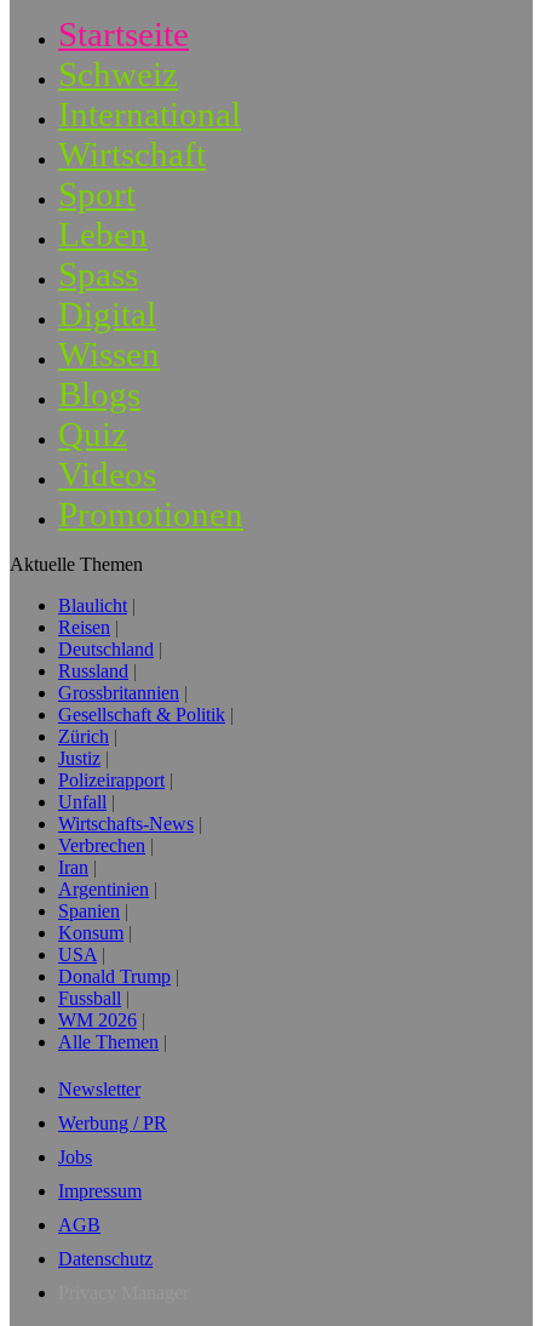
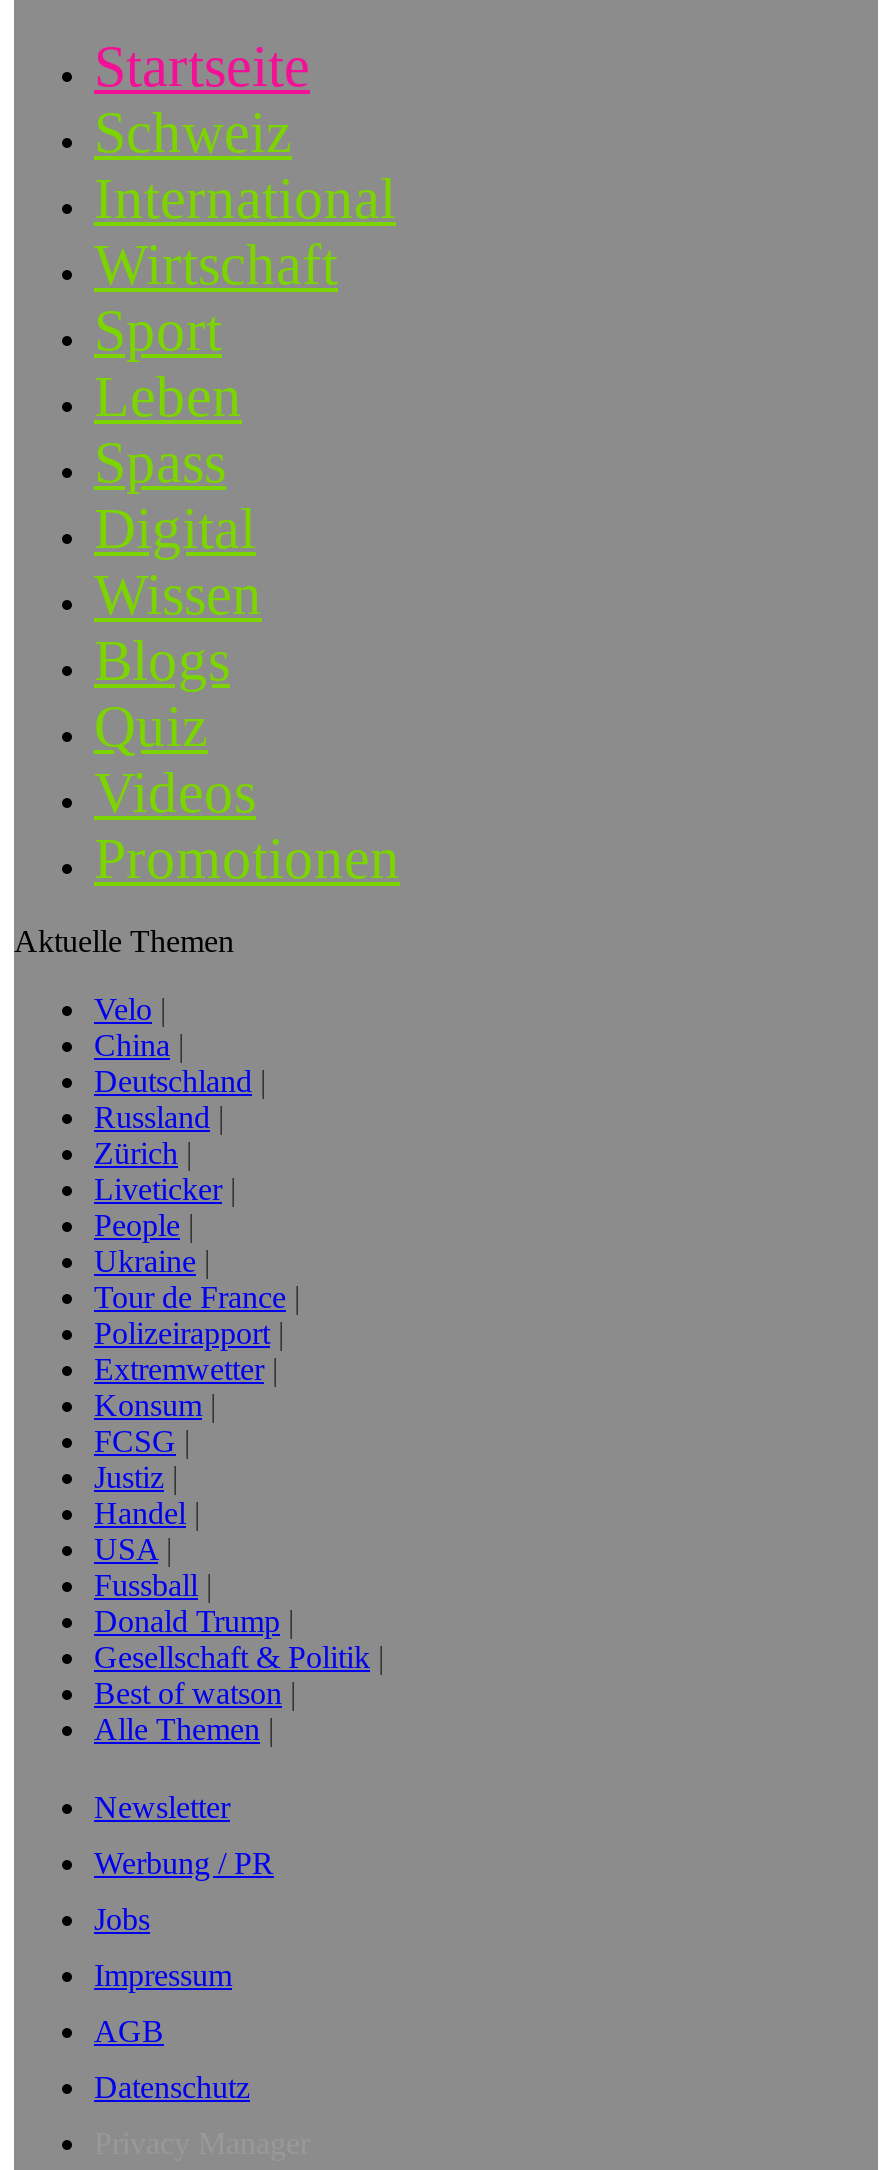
- Blaulicht
- Reisen
+ Velo
+ China

- Grossbritannien
+ Liveticker
+ People
+ Ukraine
+ Tour de France
+ Extremwetter
+ FCSG
+ Handel

moved down: Gesellschaft & Politik

moved up: Zürich | Justiz | Polizeirapport

- Unfall
- Wirtschafts-News
- Verbrechen
- Iran
- Argentinien
- Spanien
- WM 2026
+ Best of watson

moved up: Konsum | USA | Donald Trump | Fussball
